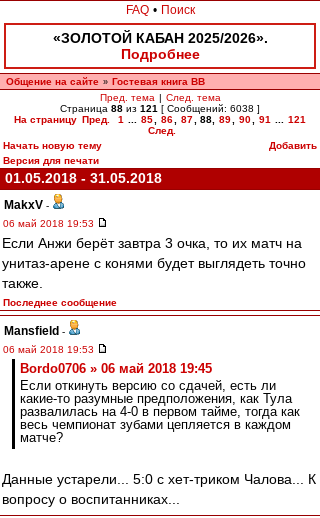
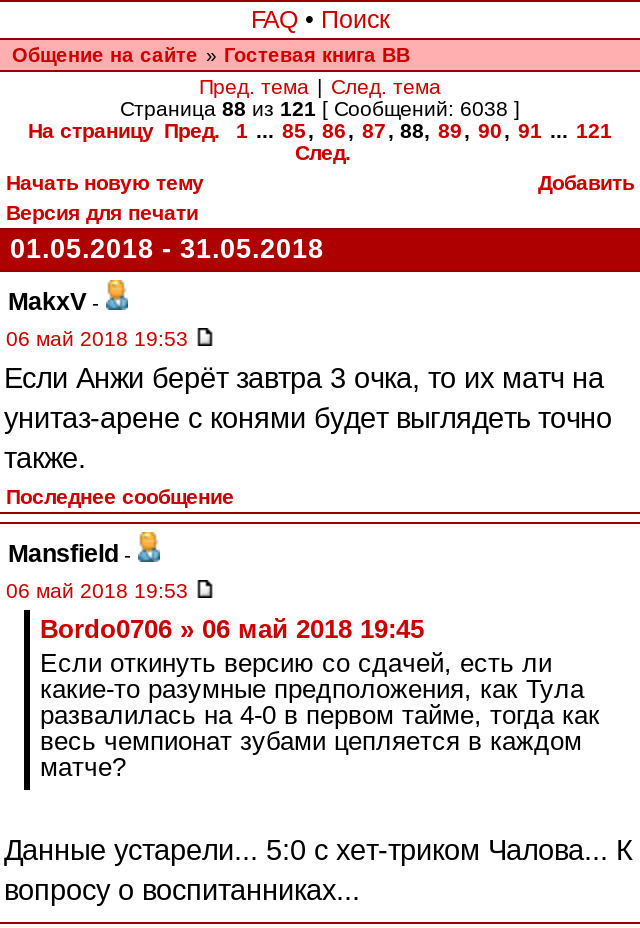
- «ЗОЛОТОЙ КАБАН 2025/2026».
- Подробнее
